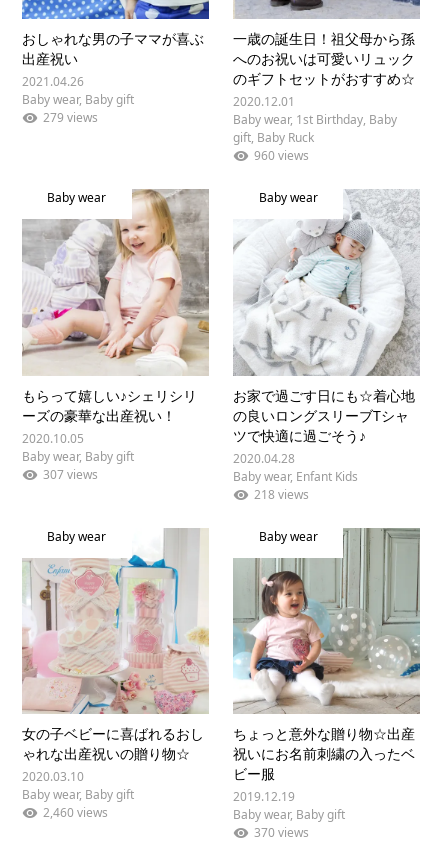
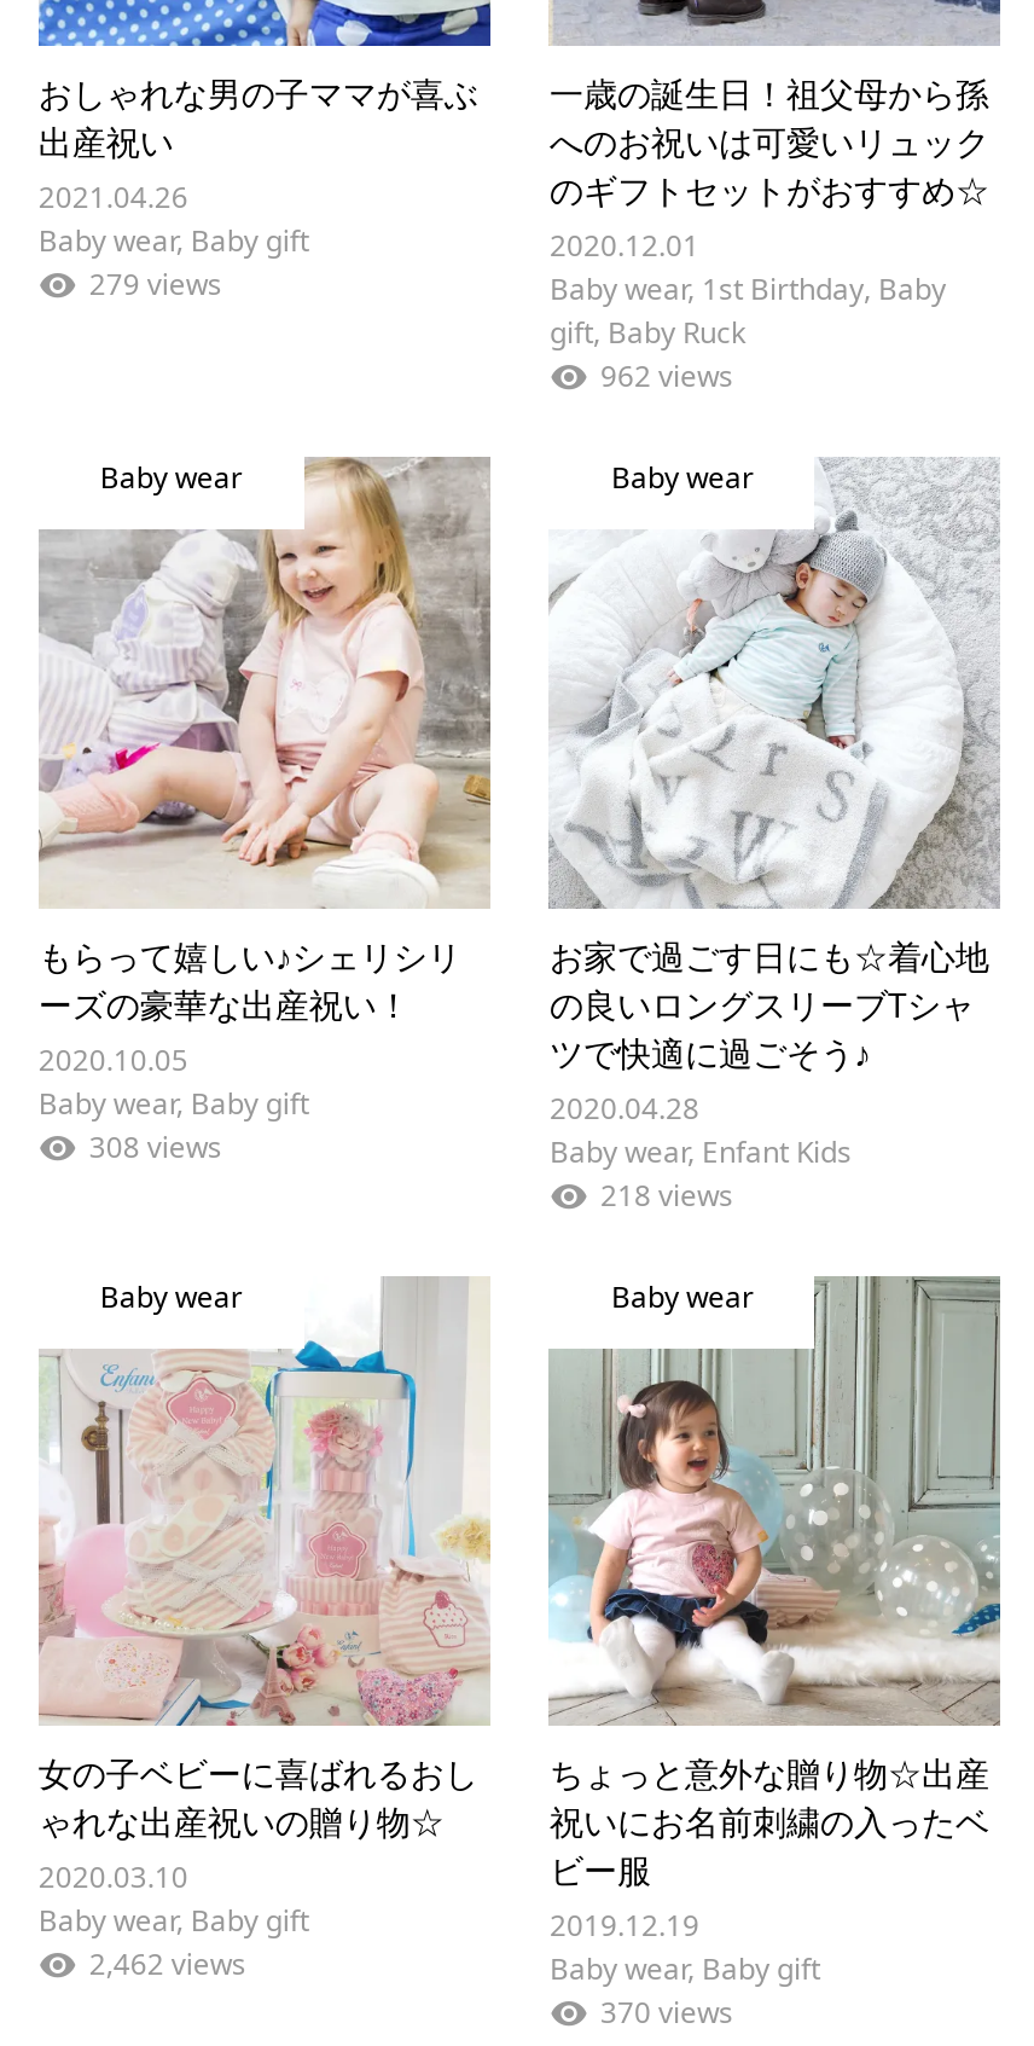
- 960 views
+ 962 views

- 307 views
+ 308 views

- 2,460 views
+ 2,462 views
